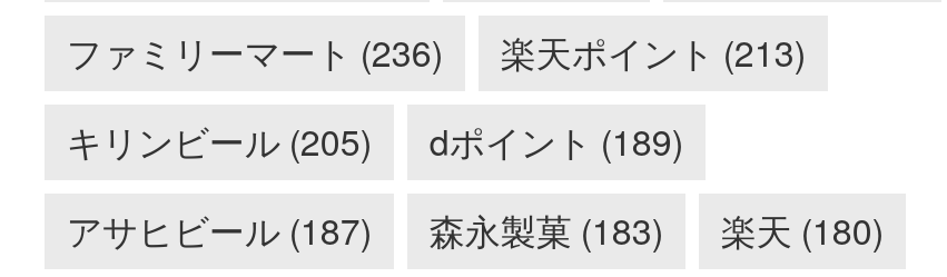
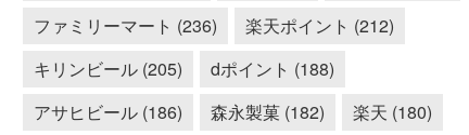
- 楽天ポイント (213)
+ 楽天ポイント (212)

- キリンビール (205) dポイント (189)
+ キリンビール (205) dポイント (188)

- アサヒビール (187)
+ アサヒビール (186)

- 森永製菓 (183)
+ 森永製菓 (182)
